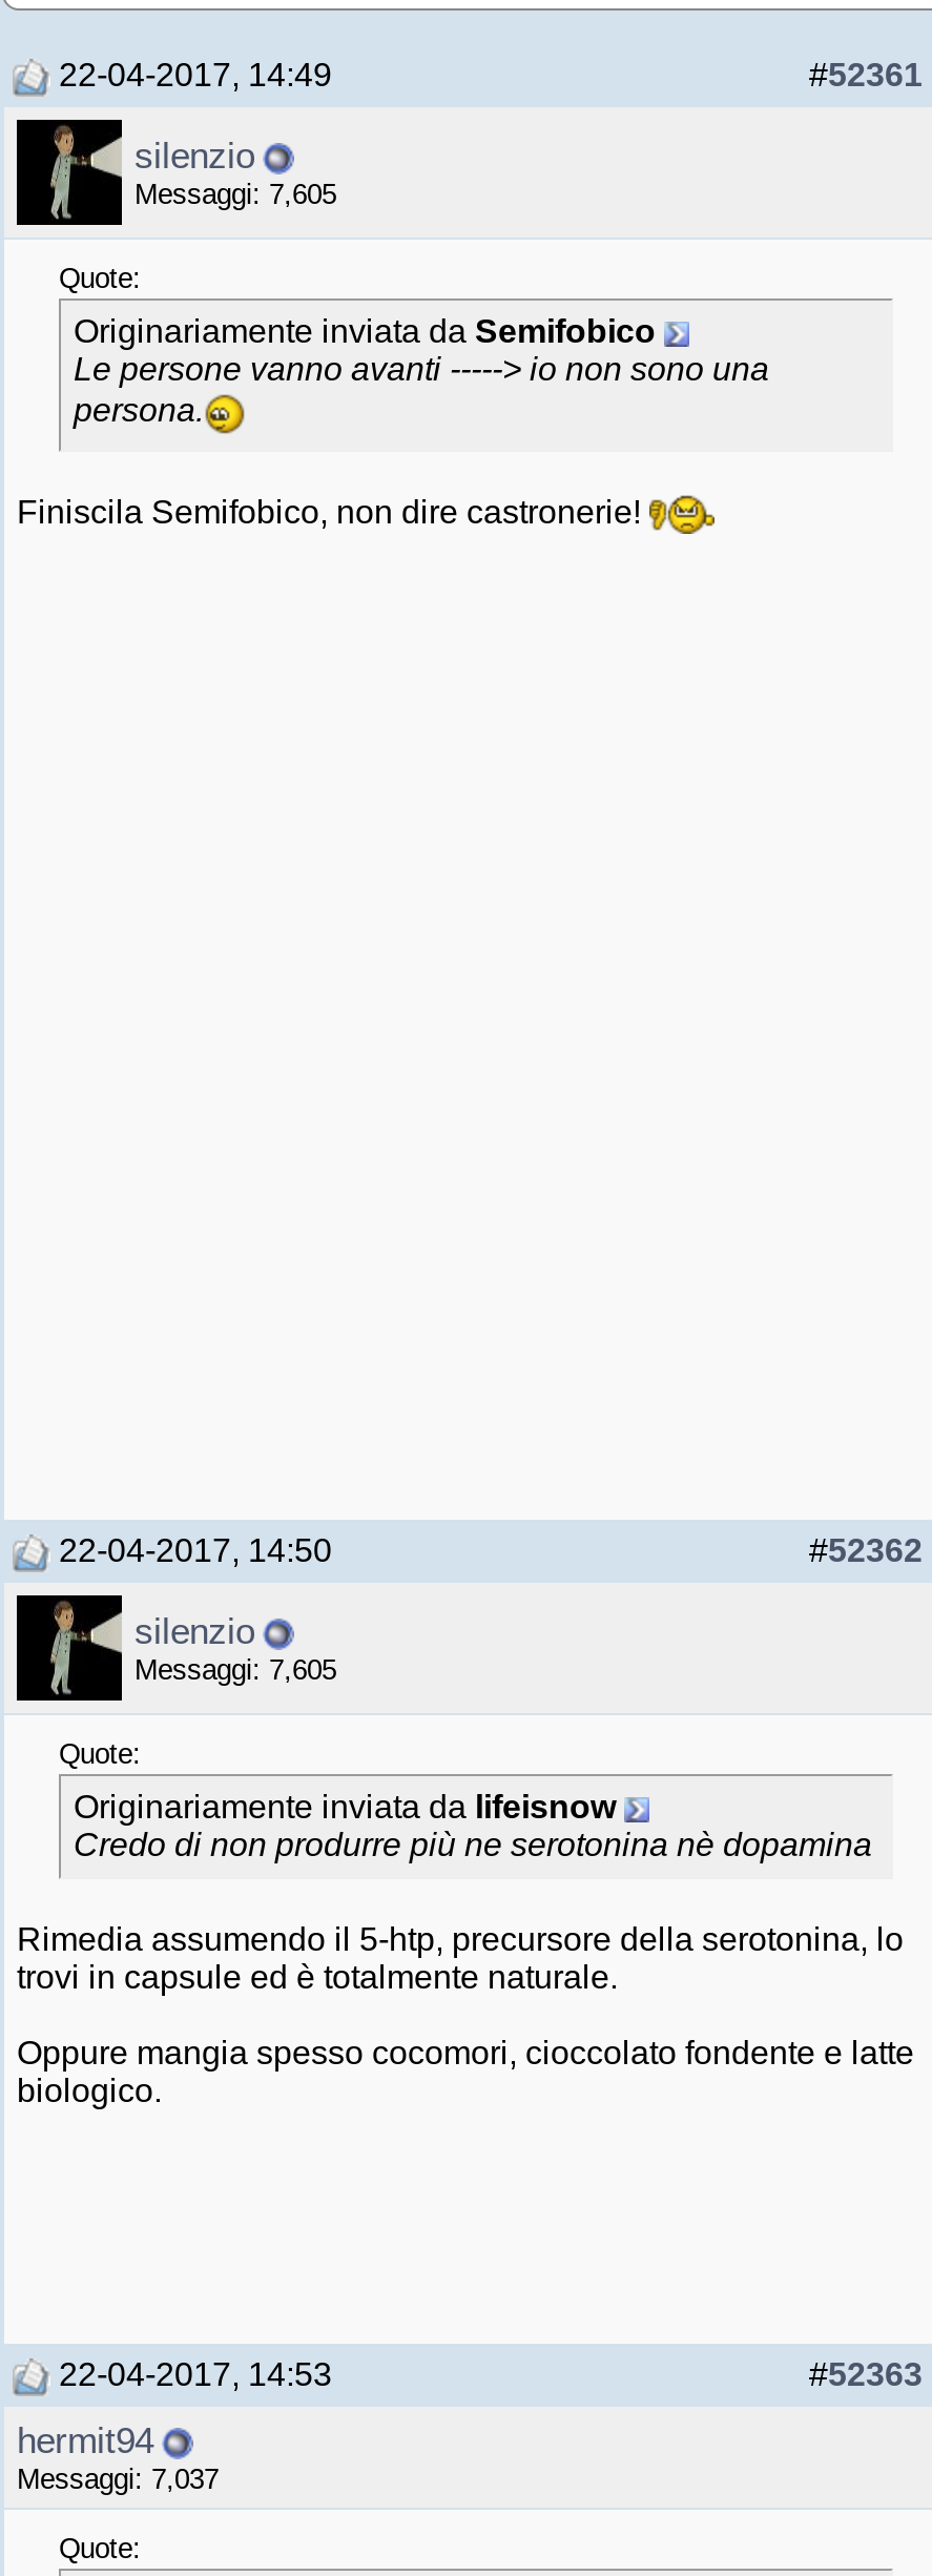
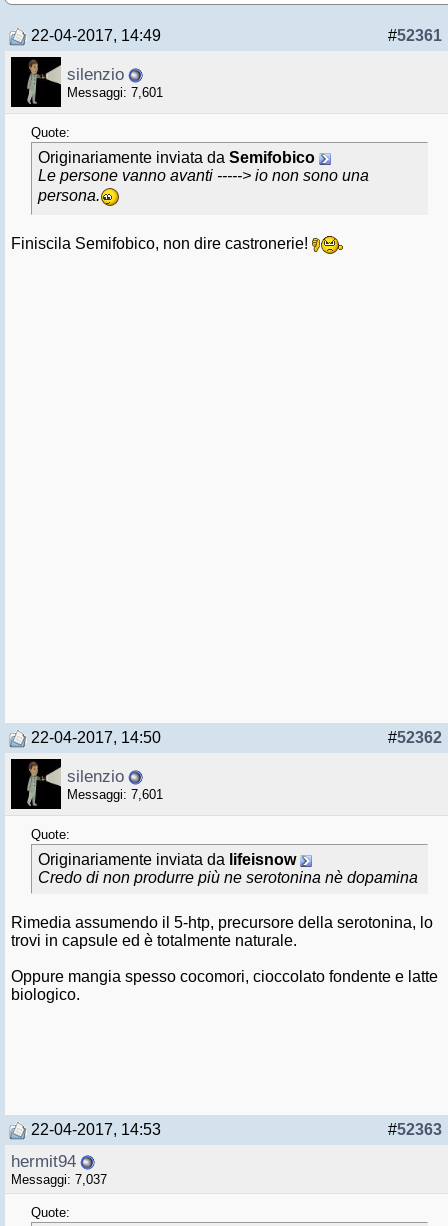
- Messaggi: 7,605
+ Messaggi: 7,601

- Messaggi: 7,605
+ Messaggi: 7,601
